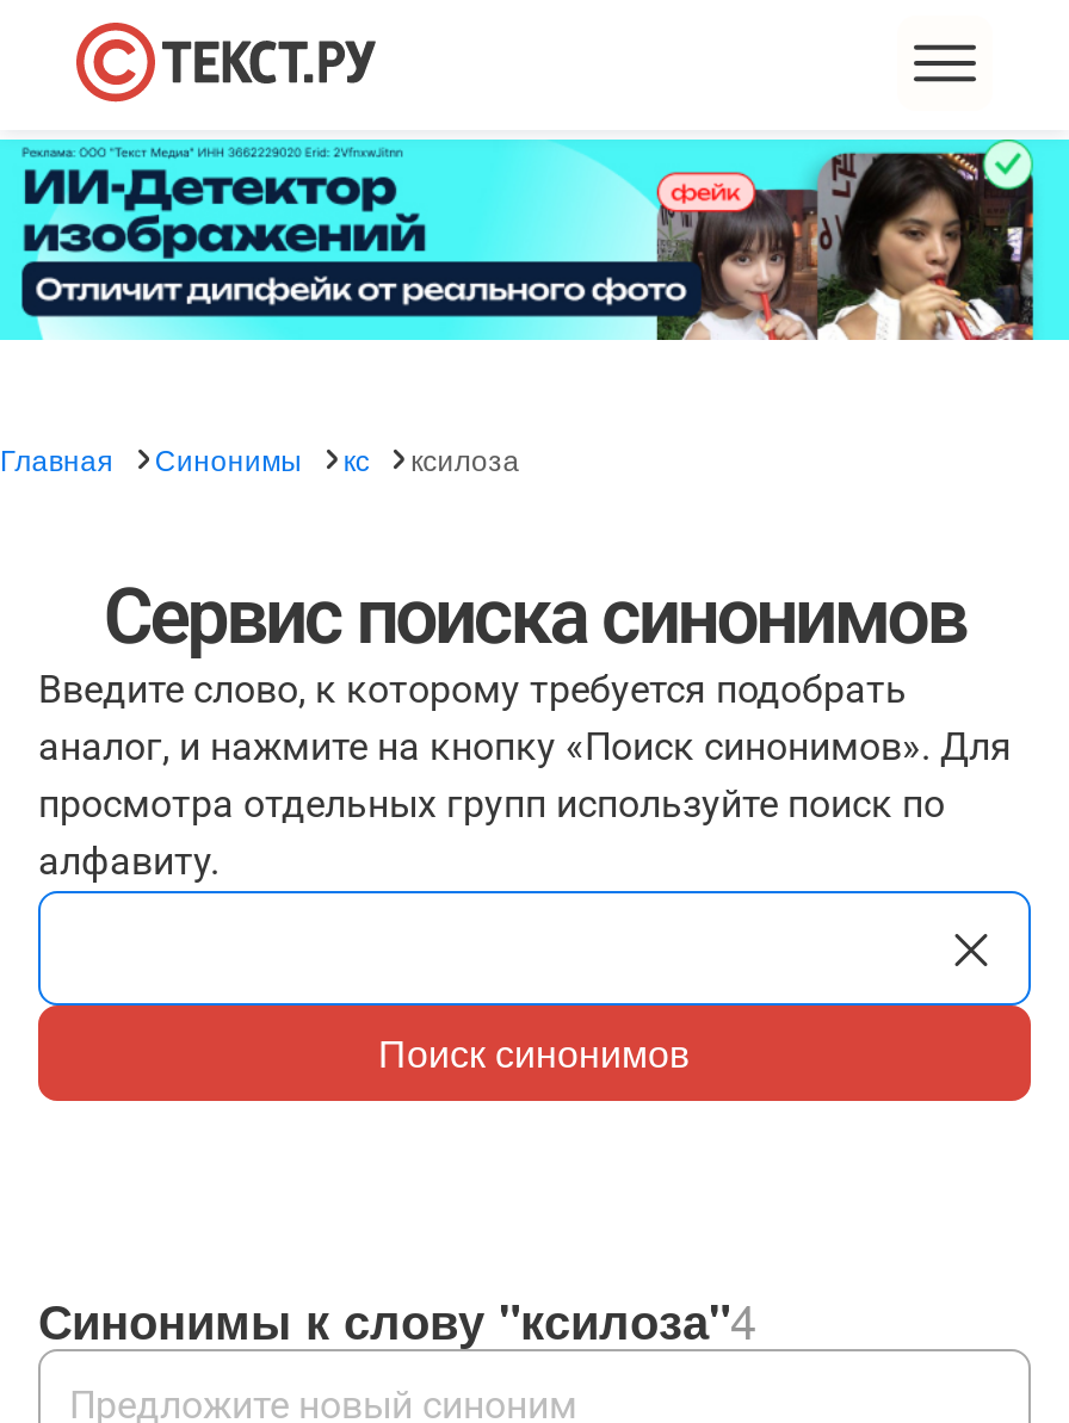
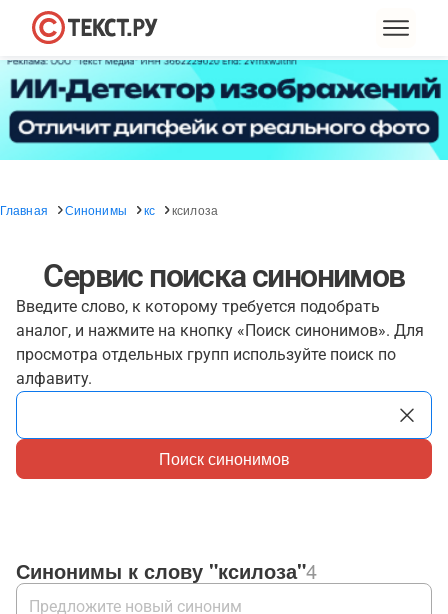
- [image]
+ [image]
